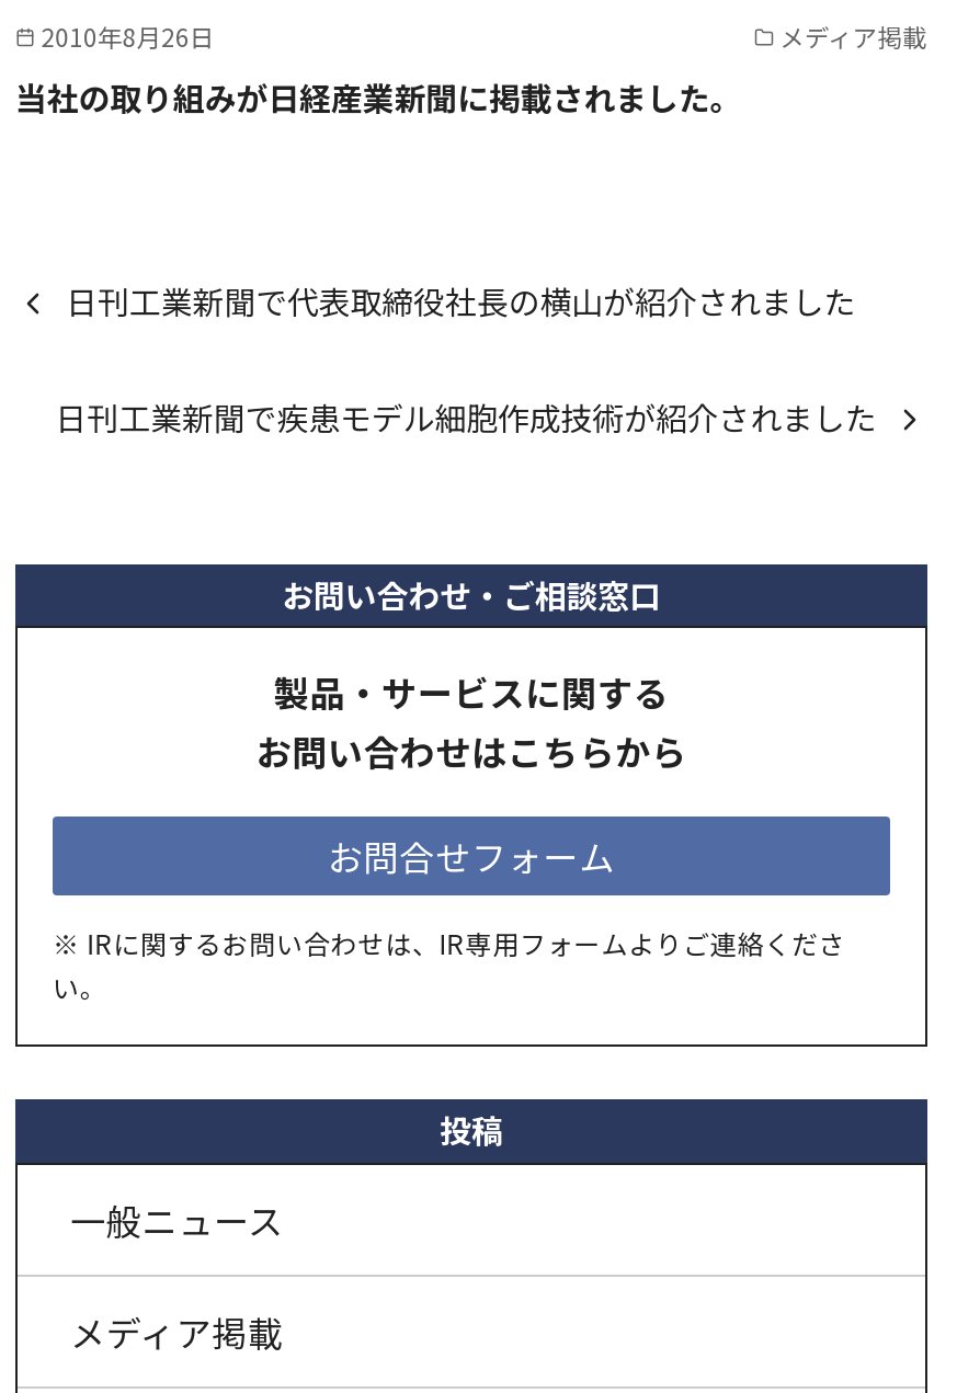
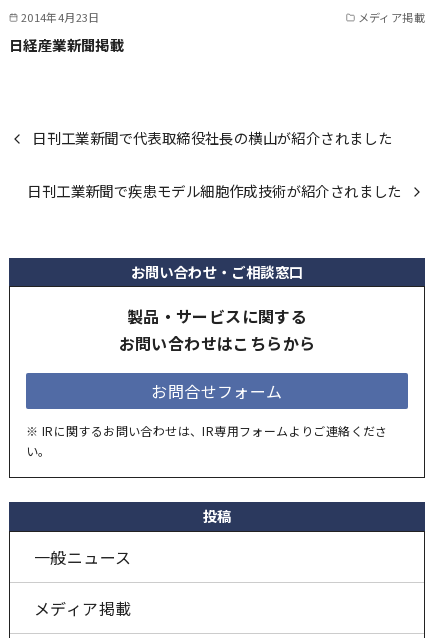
- 2010年8月26日
+ 2014年4月23日

- 当社の取り組みが日経産業新聞に掲載されました。
+ 日経産業新聞掲載
